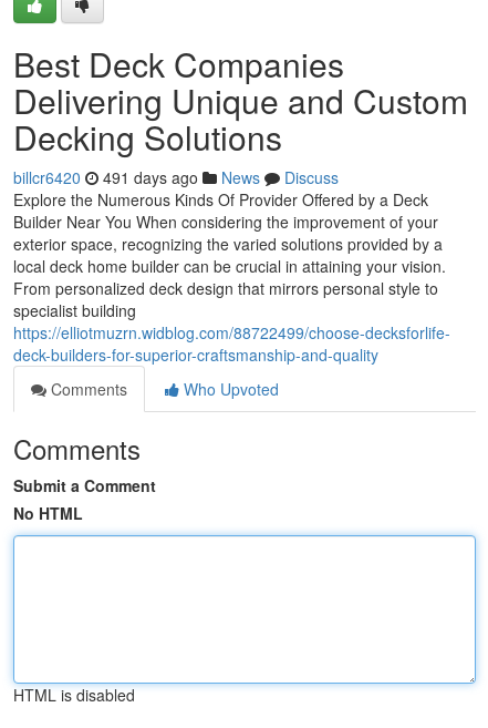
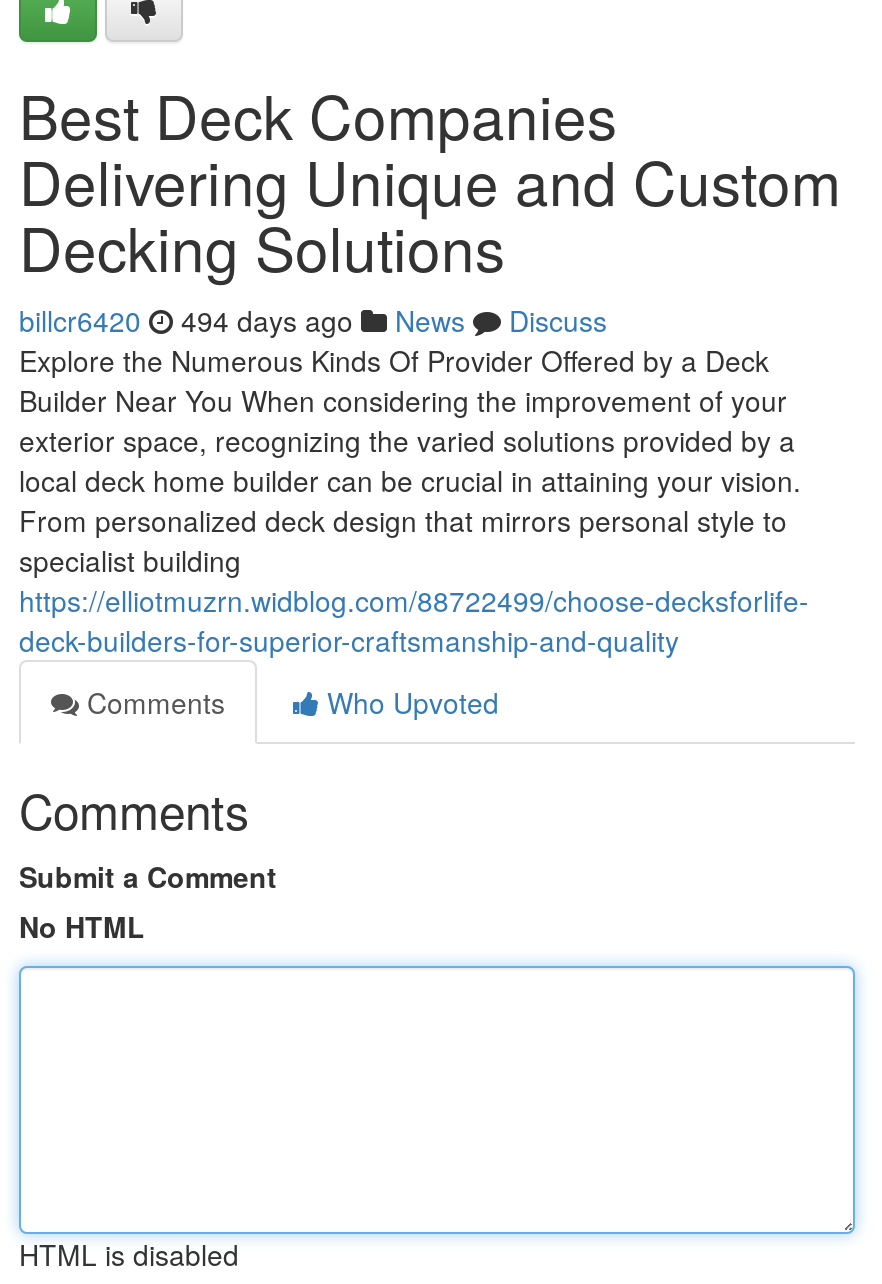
- billcr6420 491 days ago News Discuss
+ billcr6420 494 days ago News Discuss
